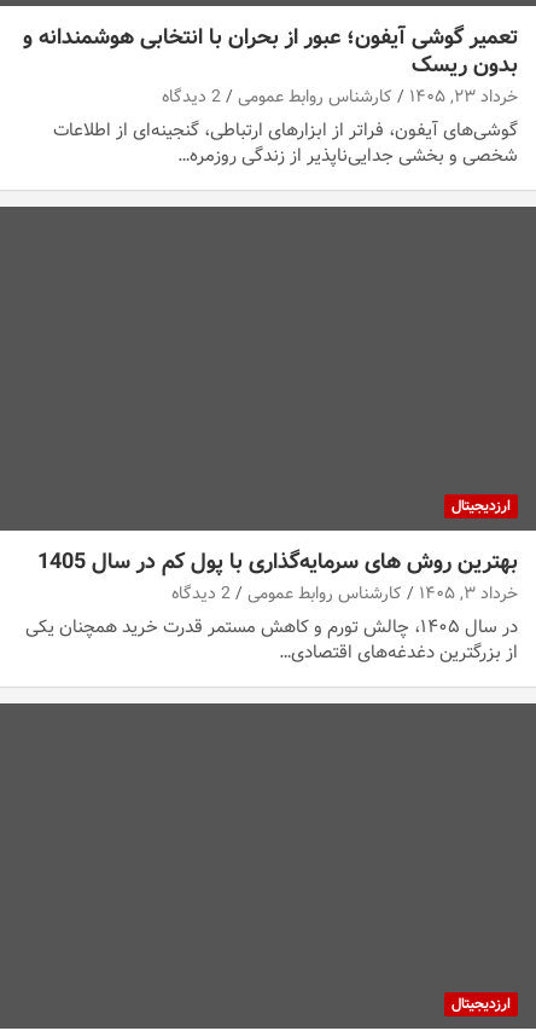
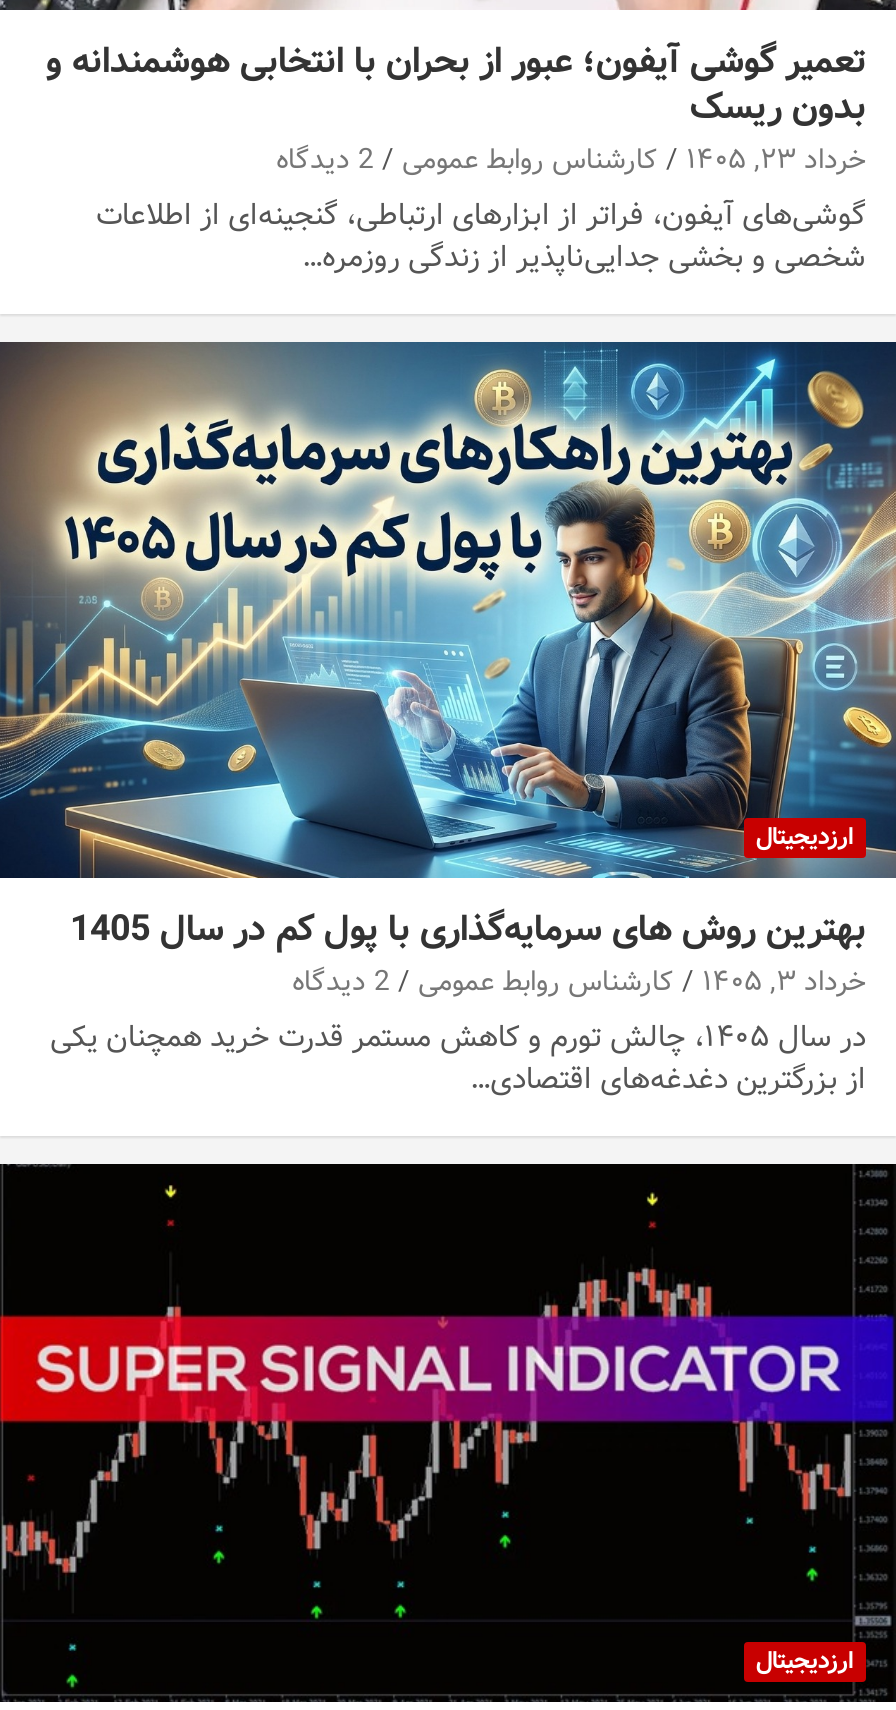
+ [image]

+ [image]
